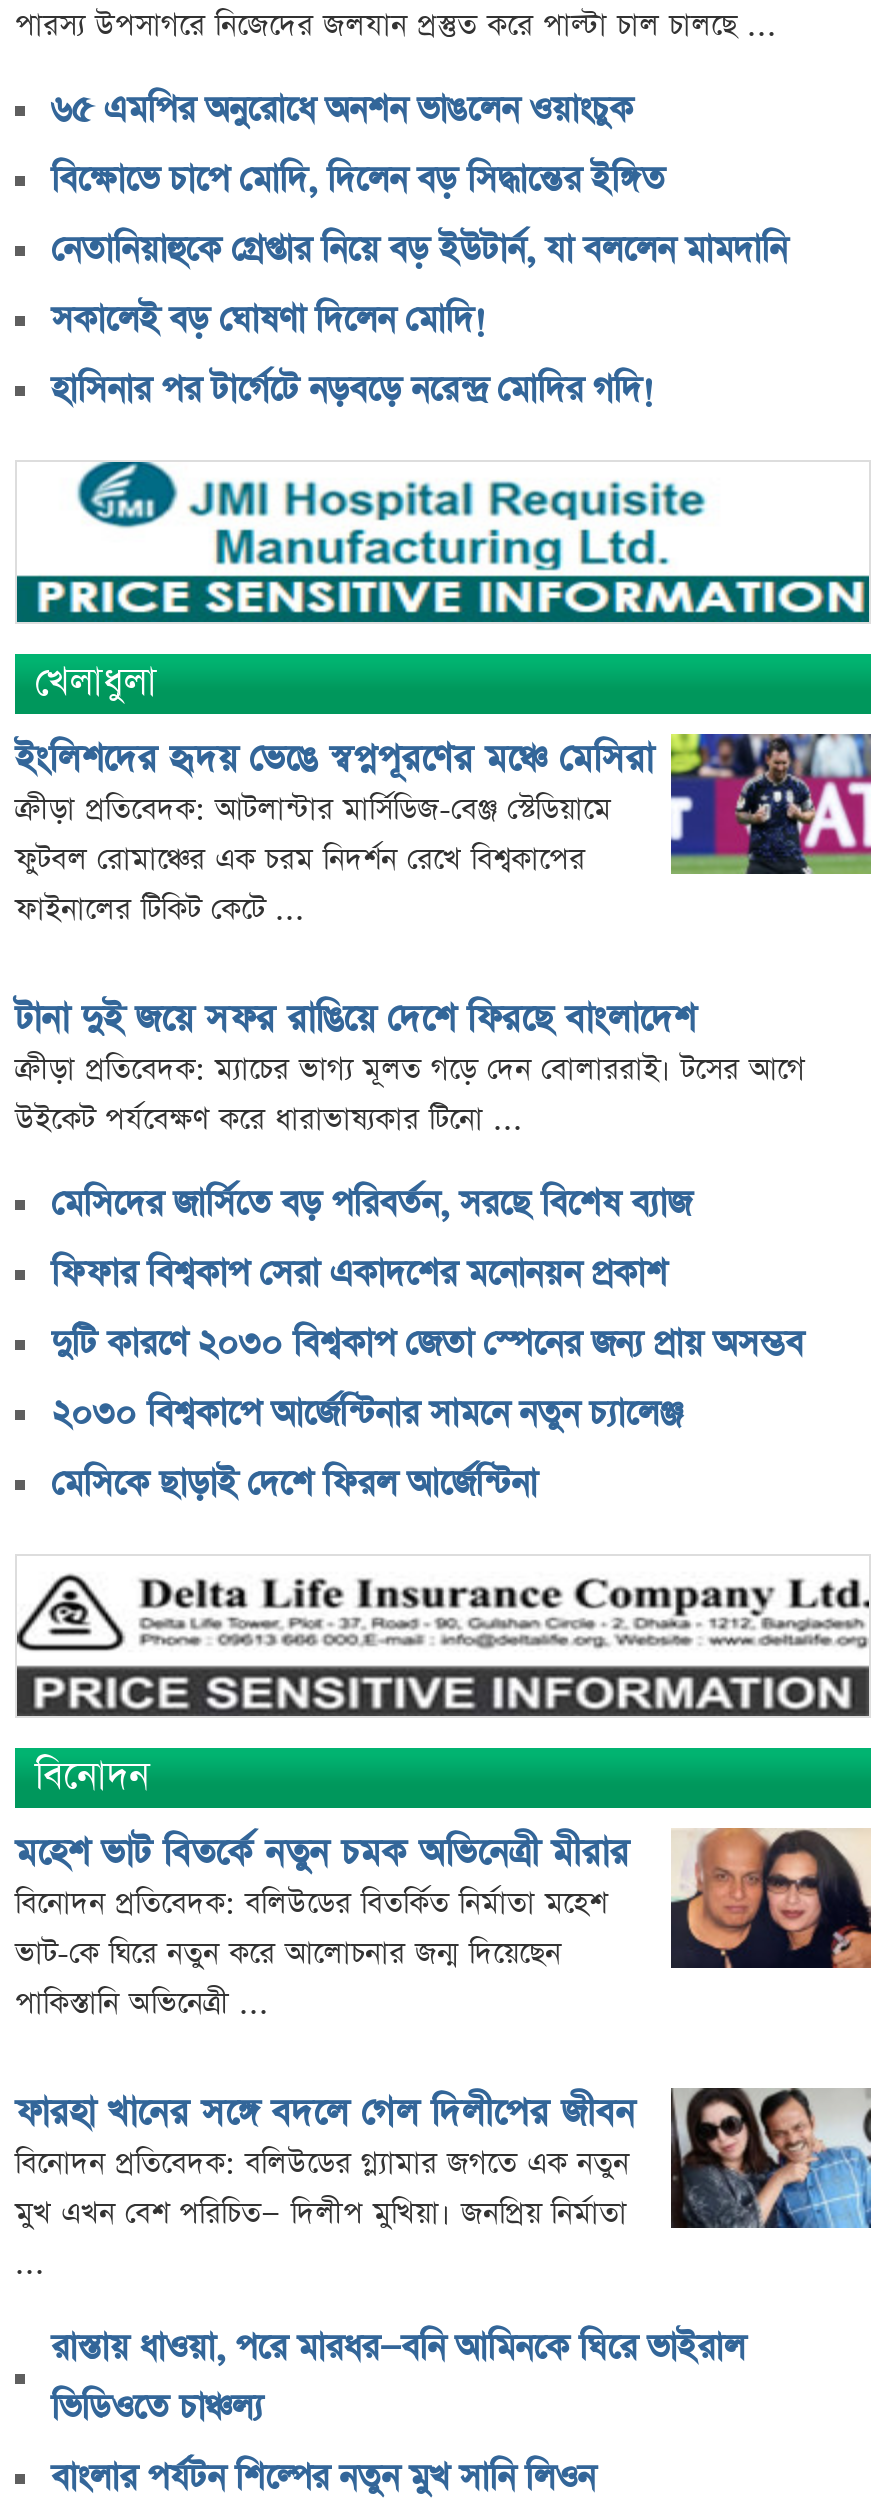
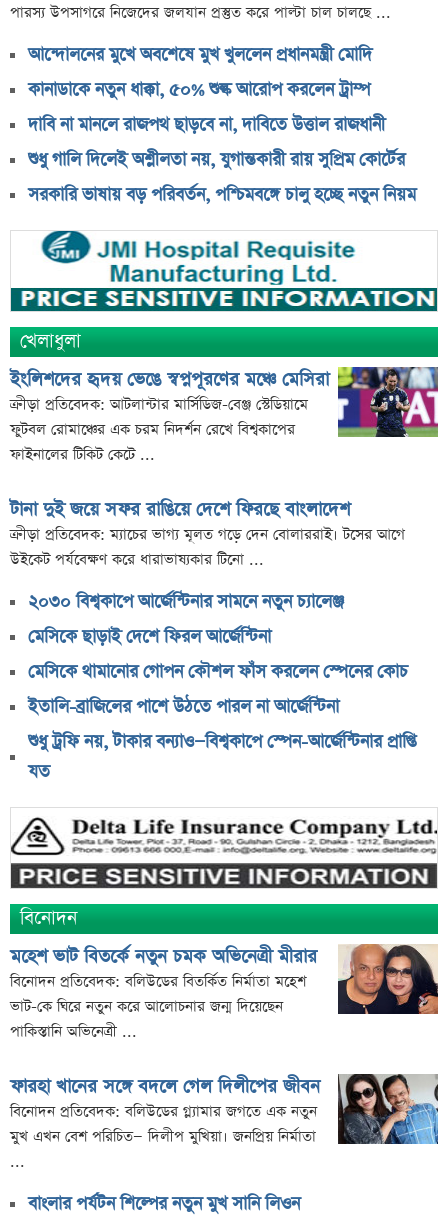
- ৬৫ এমপির অনুরোধে অনশন ভাঙলেন ওয়াংচুক
+ আন্দোলনের মুখে অবশেষে মুখ খুললেন প্রধানমন্ত্রী মোদি

- বিক্ষোভে চাপে মোদি, দিলেন বড় সিদ্ধান্তের ইঙ্গিত
+ কানাডাকে নতুন ধাক্কা, ৫০% শুল্ক আরোপ করলেন ট্রাম্প

- নেতানিয়াহুকে গ্রেপ্তার নিয়ে বড় ইউটার্ন, যা বললেন মামদানি
+ দাবি না মানলে রাজপথ ছাড়বে না, দাবিতে উত্তাল রাজধানী

- সকালেই বড় ঘোষণা দিলেন মোদি!
+ শুধু গালি দিলেই অশ্লীলতা নয়, যুগান্তকারী রায় সুপ্রিম কোর্টের

- হাসিনার পর টার্গেটে নড়বড়ে নরেন্দ্র মোদির গদি!
+ সরকারি ভাষায় বড় পরিবর্তন, পশ্চিমবঙ্গে চালু হচ্ছে নতুন নিয়ম

- মেসিদের জার্সিতে বড় পরিবর্তন, সরছে বিশেষ ব্যাজ
- ফিফার বিশ্বকাপ সেরা একাদশের মনোনয়ন প্রকাশ
- দুটি কারণে ২০৩০ বিশ্বকাপ জেতা স্পেনের জন্য প্রায় অসম্ভব

moved up: ২০৩০ বিশ্বকাপে আর্জেন্টিনার সামনে নতুন চ্যালেঞ্জ | মেসিকে ছাড়াই দেশে ফিরল আর্জেন্টিনা

+ মেসিকে থামানোর গোপন কৌশল ফাঁস করলেন স্পেনের কোচ
+ ইতালি-ব্রাজিলের পাশে উঠতে পারল না আর্জেন্টিনা
+ শুধু ট্রফি নয়, টাকার বন্যাও—বিশ্বকাপে স্পেন-আর্জেন্টিনার প্রাপ্তি
+ যত

moved down: [image] | বিনোদন | মহেশ ভাট বিতর্কে নতুন চমক অভিনেত্রী মীরার | বিনোদন প্রতিবেদক: বলিউডের বিতর্কিত নির্মাতা মহেশ | ভাট-কে ঘিরে নতুন করে আলোচনার জন্ম দিয়েছেন | ফারহা খানের সঙ্গে বদলে গেল দিলীপের জীবন | বিনোদন প্রতিবেদক: বলিউডের গ্ল্যামার জগতে এক নতুন | মুখ এখন বেশ পরিচিত— দিলীপ মুখিয়া। জনপ্রিয় নির্মাতা

- রাস্তায় ধাওয়া, পরে মারধর—বনি আমিনকে ঘিরে ভাইরাল
- ভিডিওতে চাঞ্চল্য
